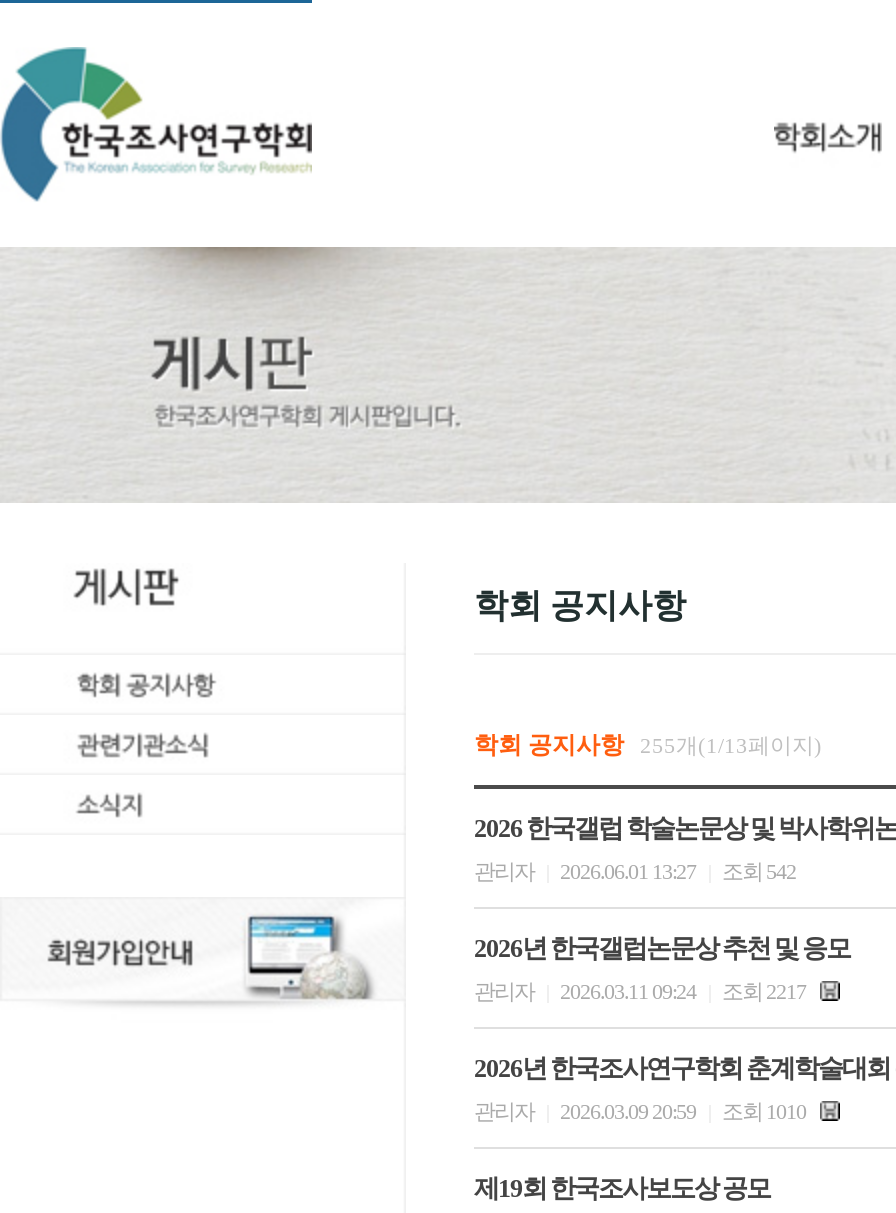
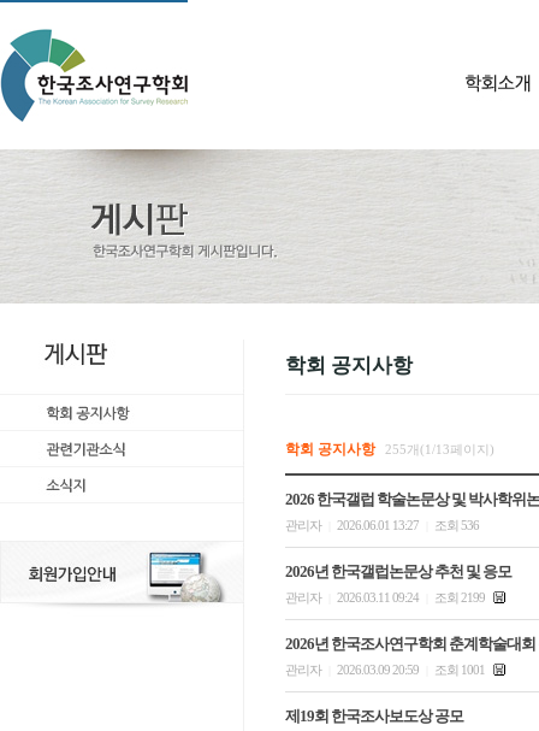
- 관리자 2026.06.01 13:27 조회 542
+ 관리자 2026.06.01 13:27 조회 536

- 관리자 2026.03.11 09:24 조회 2217
+ 관리자 2026.03.11 09:24 조회 2199

- 관리자 2026.03.09 20:59 조회 1010
+ 관리자 2026.03.09 20:59 조회 1001
